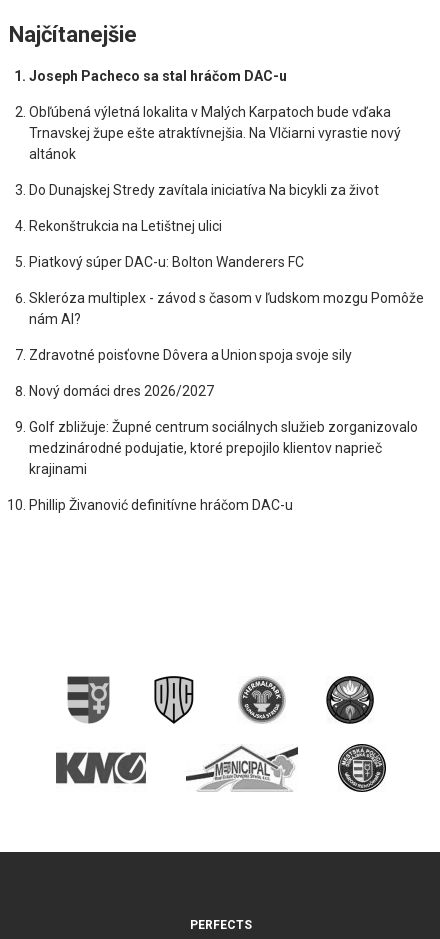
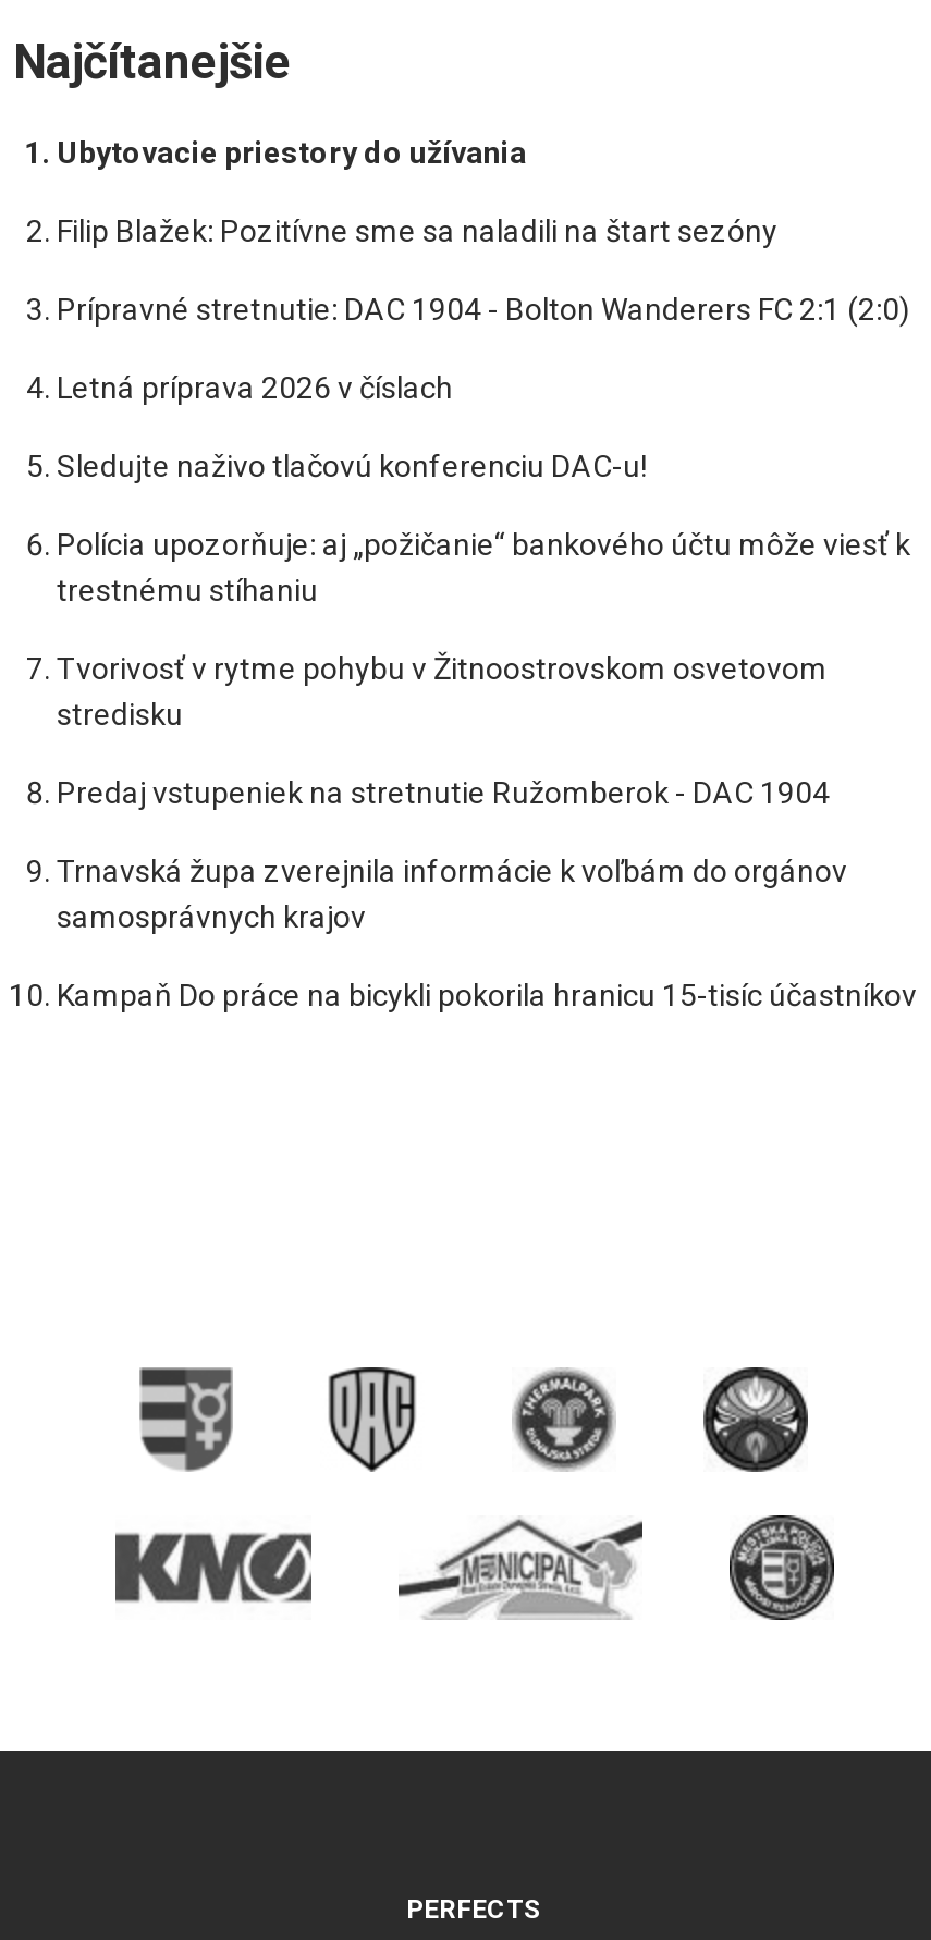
- Joseph Pacheco sa stal hráčom DAC-u
+ Ubytovacie priestory do užívania

- Obľúbená výletná lokalita v Malých Karpatoch bude vďaka
- Trnavskej župe ešte atraktívnejšia. Na Vlčiarni vyrastie nový
- altánok
+ Filip Blažek: Pozitívne sme sa naladili na štart sezóny

- Do Dunajskej Stredy zavítala iniciatíva Na bicykli za život
+ Prípravné stretnutie: DAC 1904 - Bolton Wanderers FC 2:1 (2:0)

- Rekonštrukcia na Letištnej ulici
+ Letná príprava 2026 v číslach

- Piatkový súper DAC-u: Bolton Wanderers FC
+ Sledujte naživo tlačovú konferenciu DAC-u!

- Skleróza multiplex - závod s časom v ľudskom mozgu Pomôže
- nám AI?
+ Polícia upozorňuje: aj „požičanie“ bankového účtu môže viesť k
+ trestnému stíhaniu

- Zdravotné poisťovne Dôvera a Union spoja svoje sily
+ Tvorivosť v rytme pohybu v Žitnoostrovskom osvetovom
+ stredisku

- Nový domáci dres 2026/2027
+ Predaj vstupeniek na stretnutie Ružomberok - DAC 1904

- Golf zbližuje: Župné centrum sociálnych služieb zorganizovalo
- medzinárodné podujatie, ktoré prepojilo klientov naprieč
- krajinami
+ Trnavská župa zverejnila informácie k voľbám do orgánov
+ samosprávnych krajov

- Phillip Živanović definitívne hráčom DAC-u
+ Kampaň Do práce na bicykli pokorila hranicu 15-tisíc účastníkov
